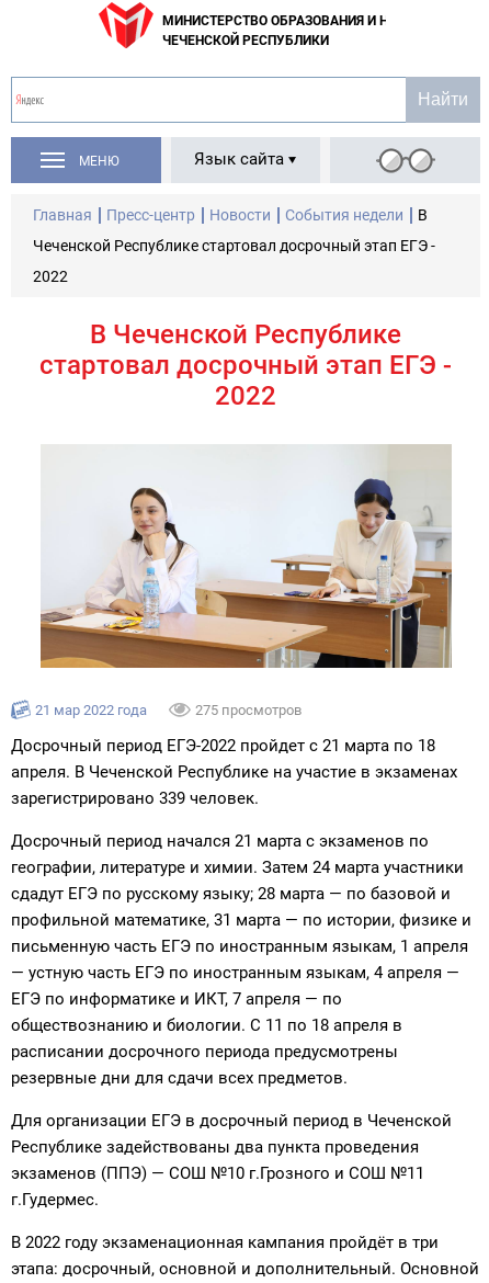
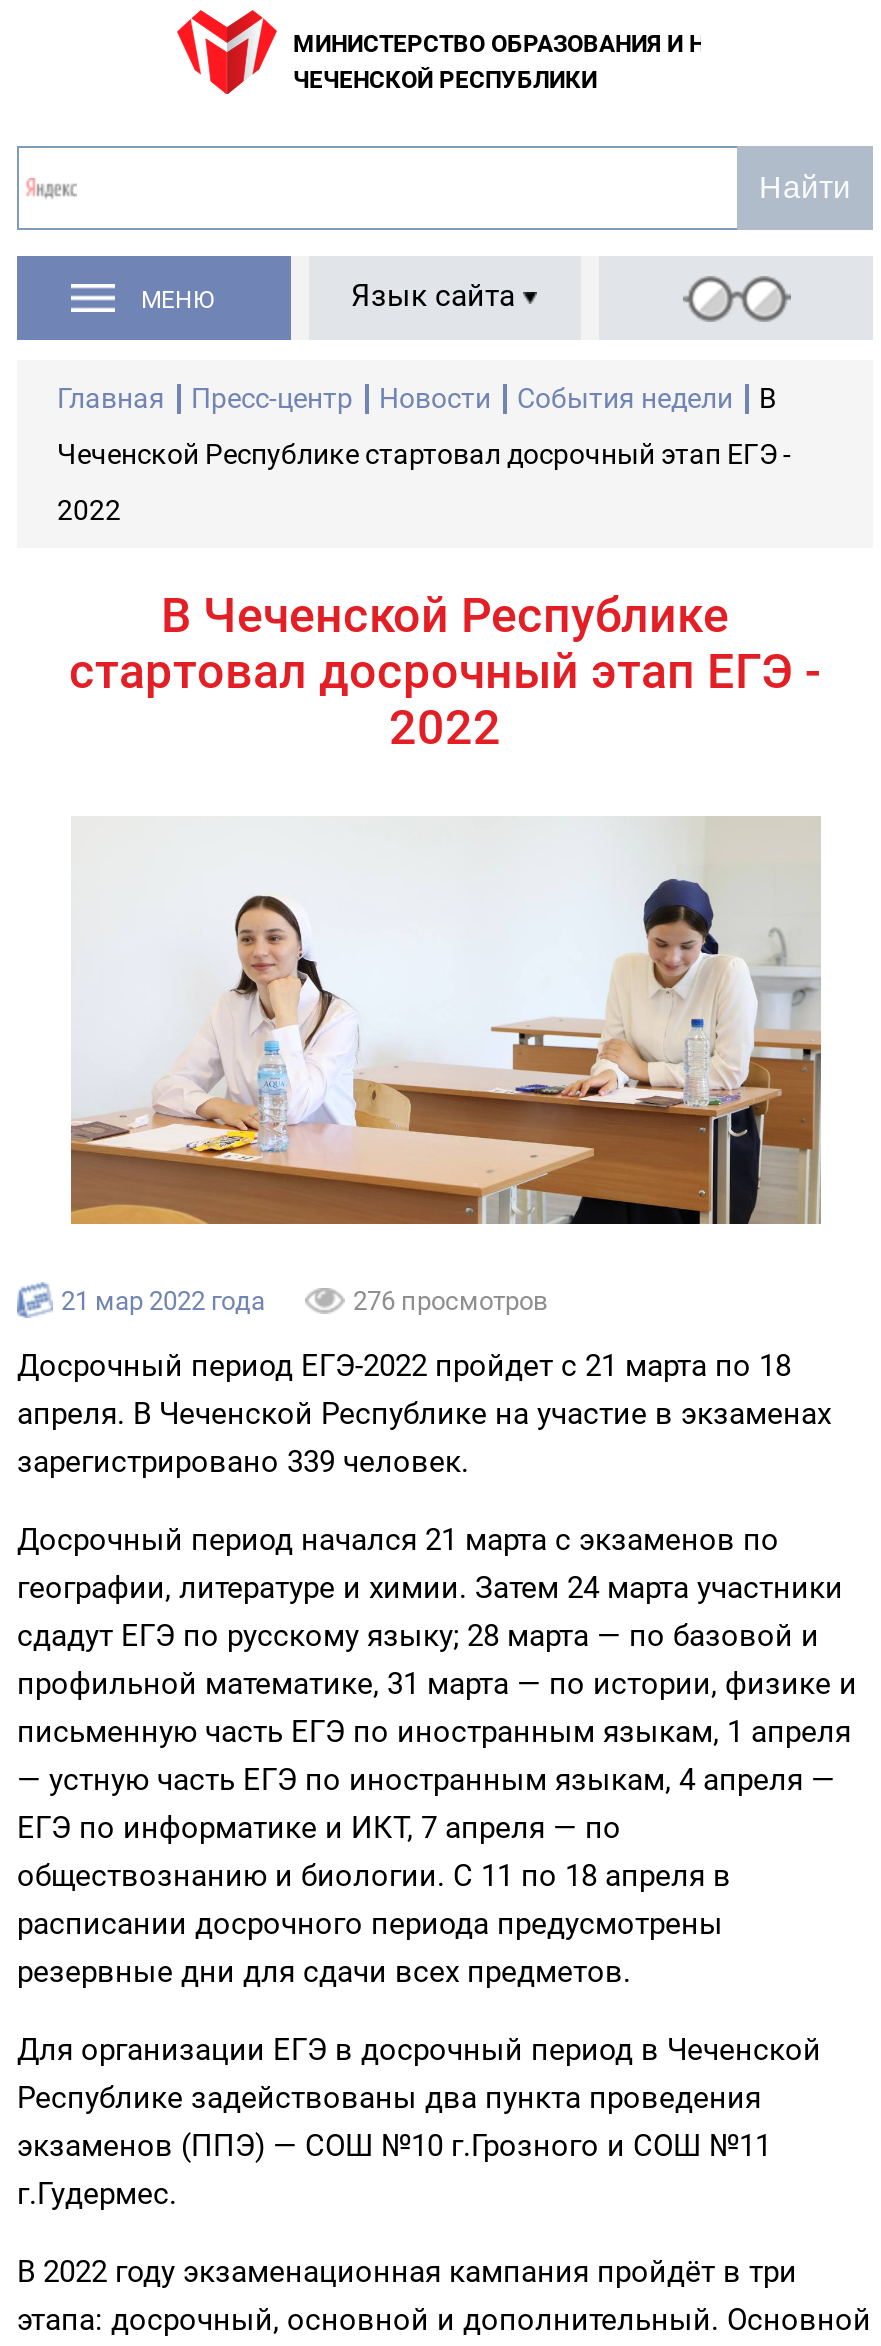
- 275 просмотров
+ 276 просмотров
